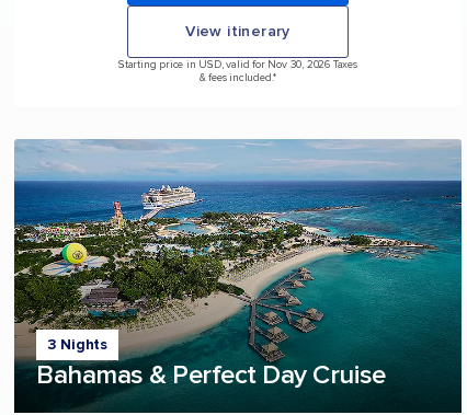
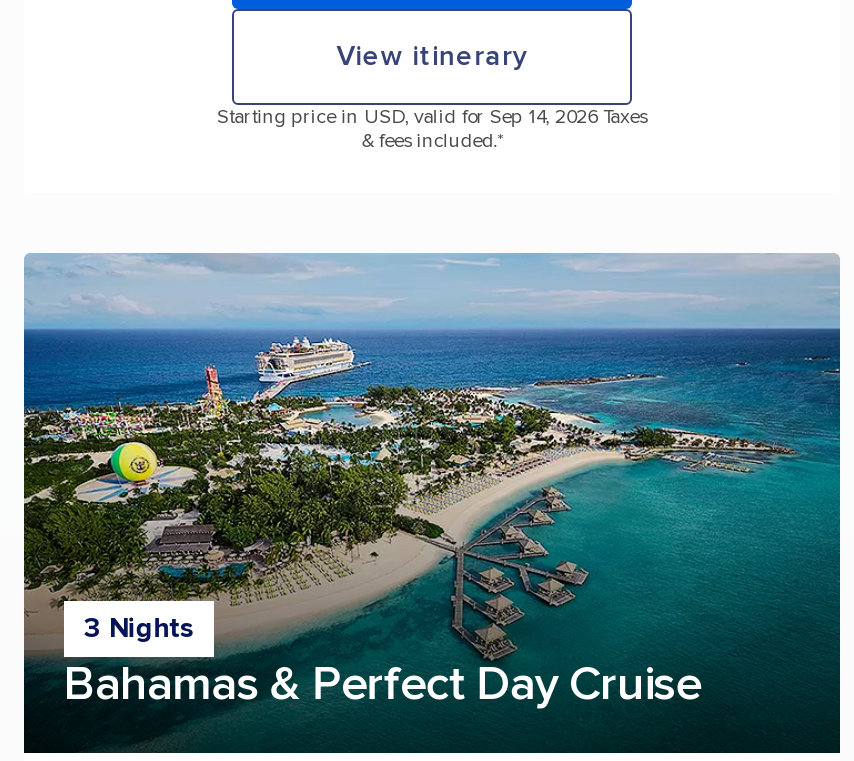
- Starting price in USD, valid for Nov 30, 2026 Taxes
+ Starting price in USD, valid for Sep 14, 2026 Taxes
